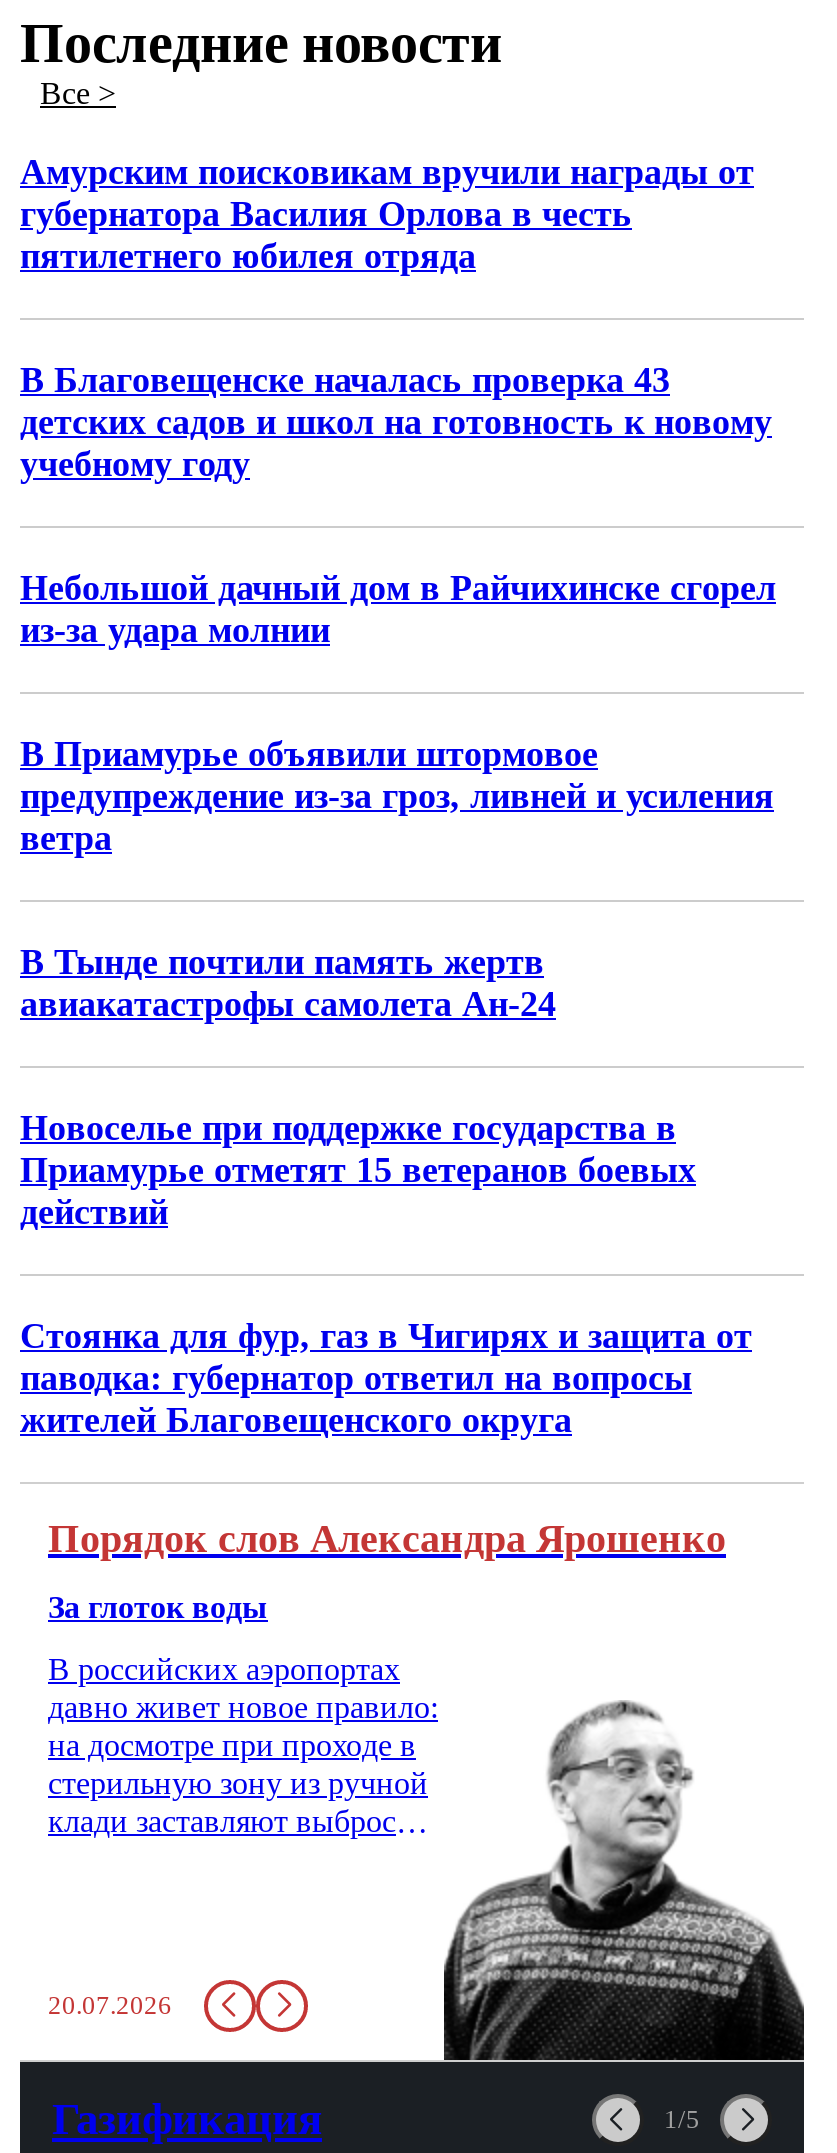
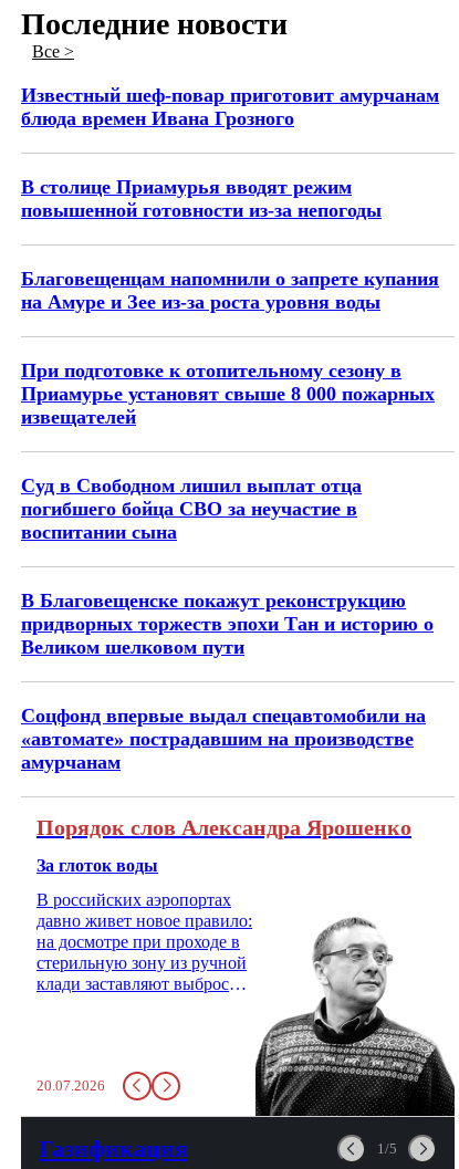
- Амурским поисковикам вручили награды от
- губернатора Василия Орлова в честь
- пятилетнего юбилея отряда
+ Известный шеф-повар приготовит амурчанам
+ блюда времен Ивана Грозного

- В Благовещенске началась проверка 43
- детских садов и школ на готовность к новому
- учебному году
+ В столице Приамурья вводят режим
+ повышенной готовности из-за непогоды

- Небольшой дачный дом в Райчихинске сгорел
- из-за удара молнии
+ Благовещенцам напомнили о запрете купания
+ на Амуре и Зее из-за роста уровня воды

- В Приамурье объявили штормовое
- предупреждение из-за гроз, ливней и усиления
- ветра
+ При подготовке к отопительному сезону в
+ Приамурье установят свыше 8 000 пожарных
+ извещателей

- В Тынде почтили память жертв
- авиакатастрофы самолета Ан-24
+ Суд в Свободном лишил выплат отца
+ погибшего бойца СВО за неучастие в
+ воспитании сына

- Новоселье при поддержке государства в
- Приамурье отметят 15 ветеранов боевых
- действий
+ В Благовещенске покажут реконструкцию
+ придворных торжеств эпохи Тан и историю о
+ Великом шелковом пути

- Стоянка для фур, газ в Чигирях и защита от
- паводка: губернатор ответил на вопросы
- жителей Благовещенского округа
+ Соцфонд впервые выдал спецавтомобили на
+ «автомате» пострадавшим на производстве
+ амурчанам
